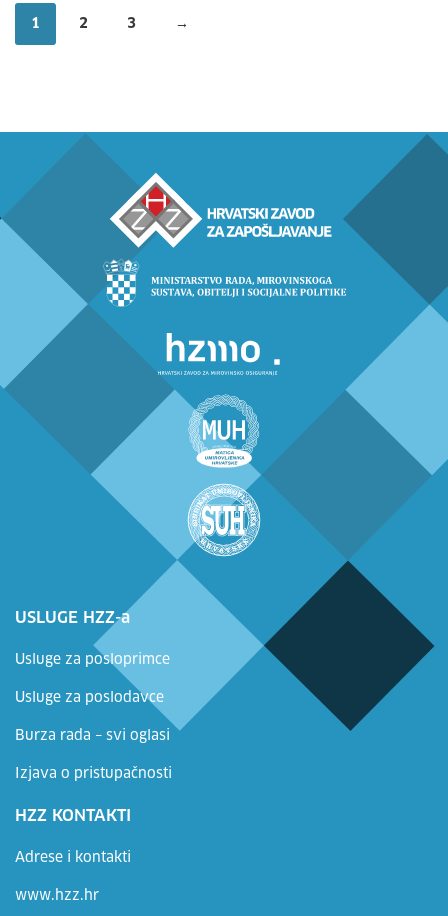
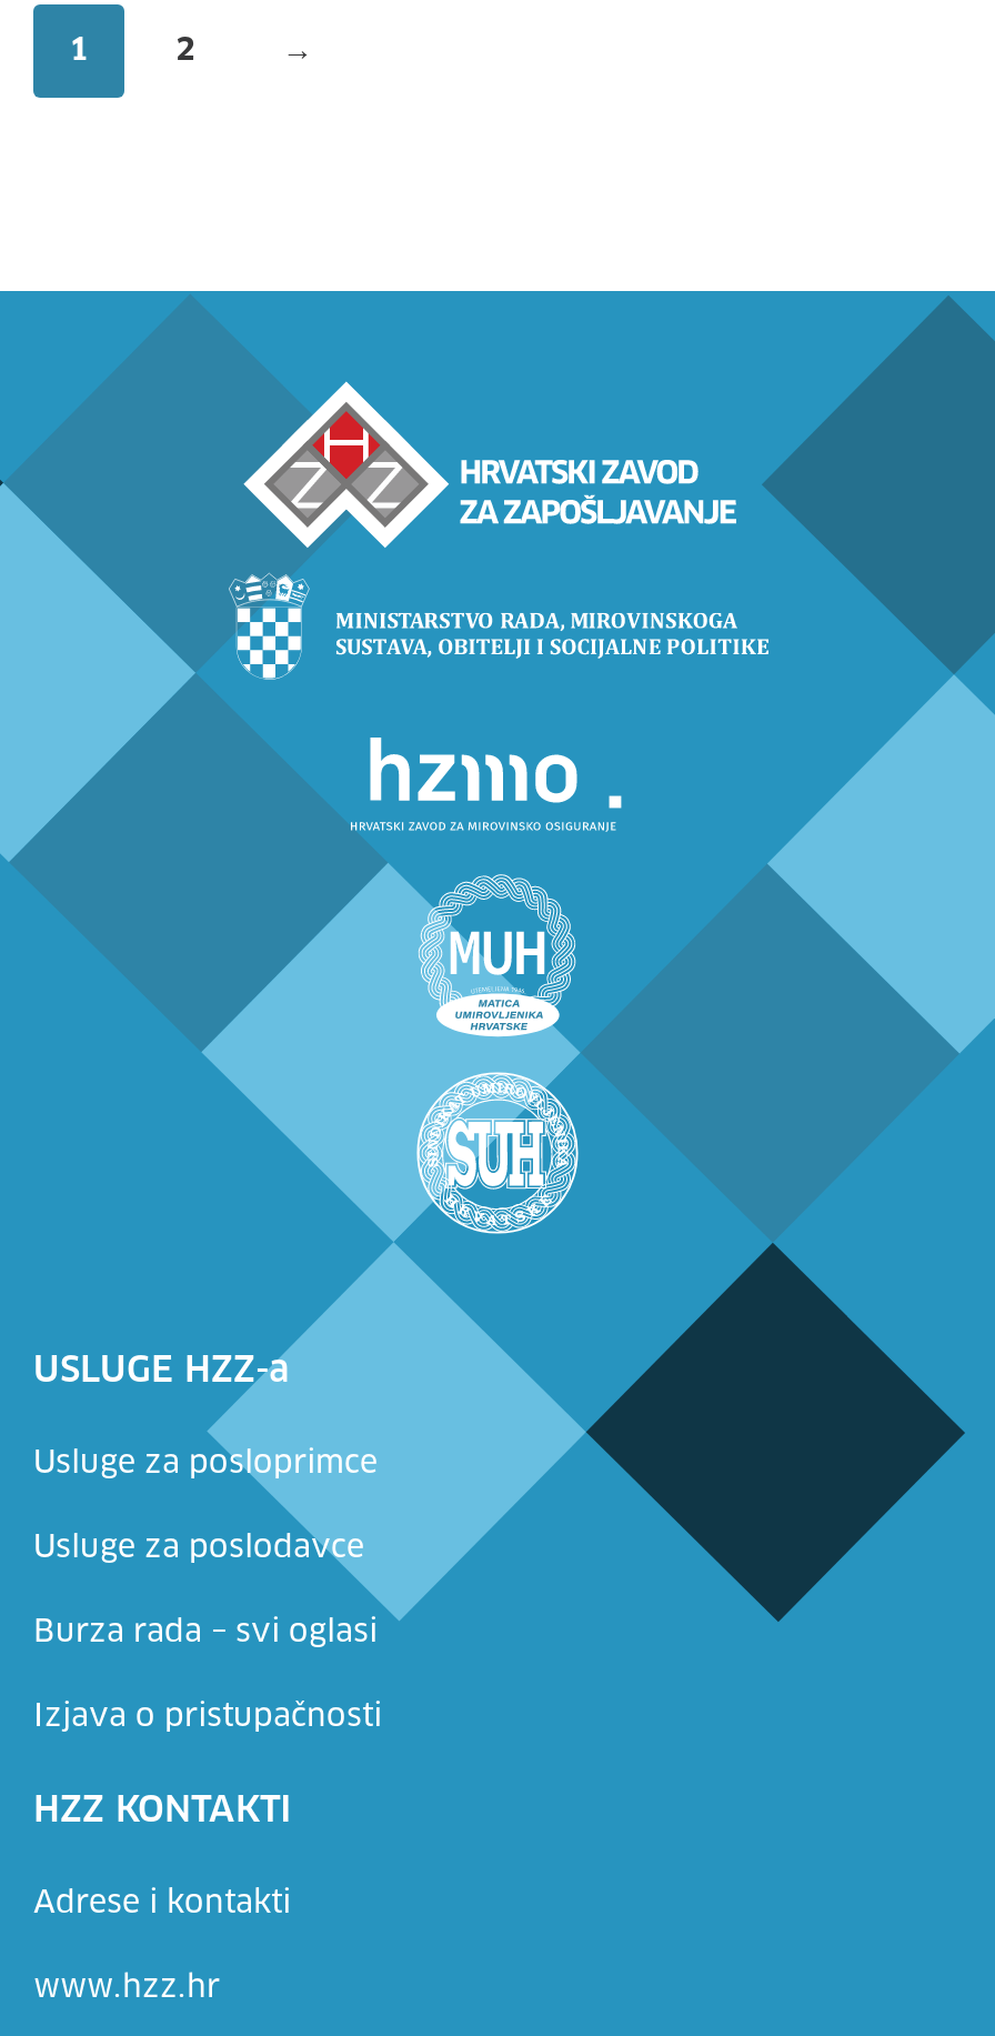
- 3
